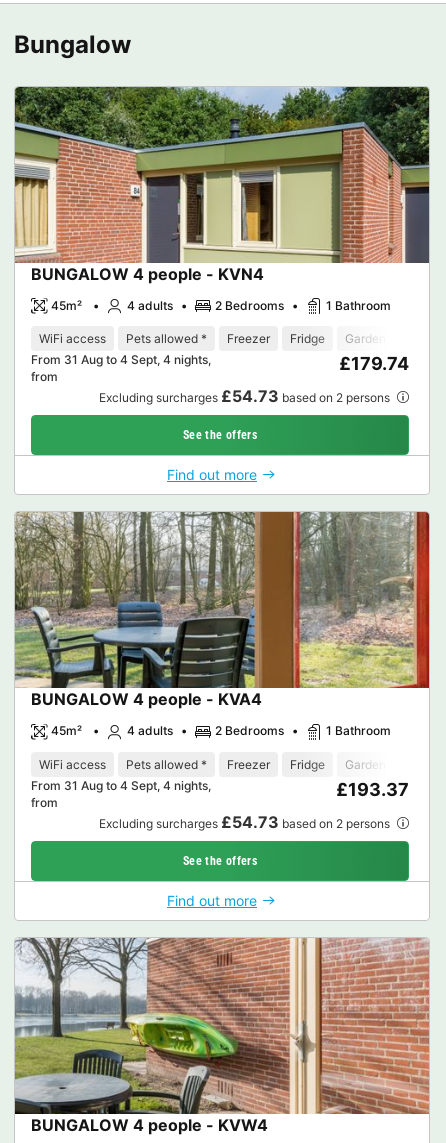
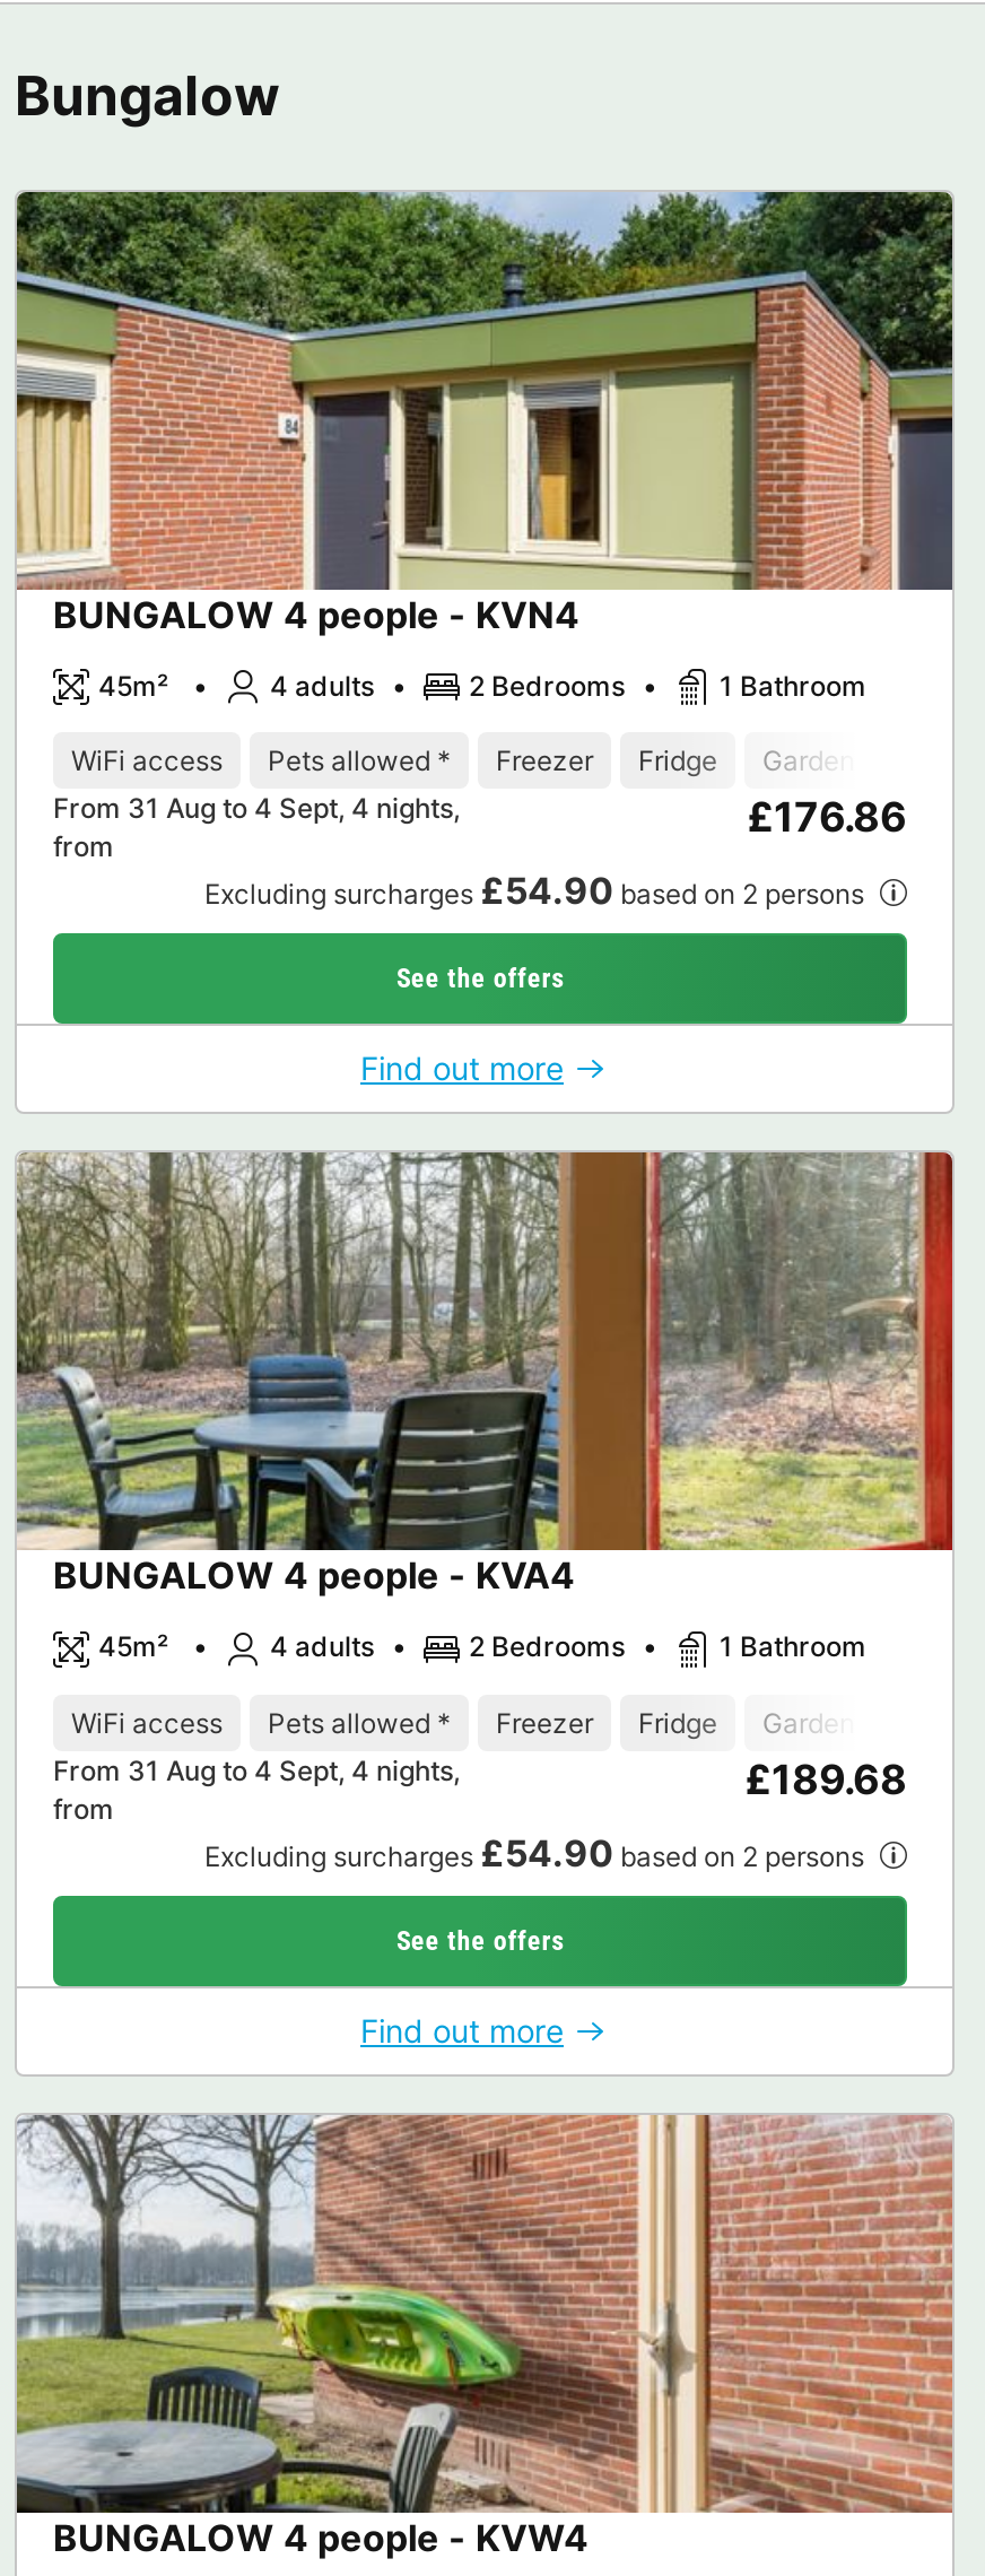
- £179.74
+ £176.86

- Excluding surcharges £54.73 based on 2 persons
+ Excluding surcharges £54.90 based on 2 persons

- £193.37
+ £189.68

- Excluding surcharges £54.73 based on 2 persons
+ Excluding surcharges £54.90 based on 2 persons
